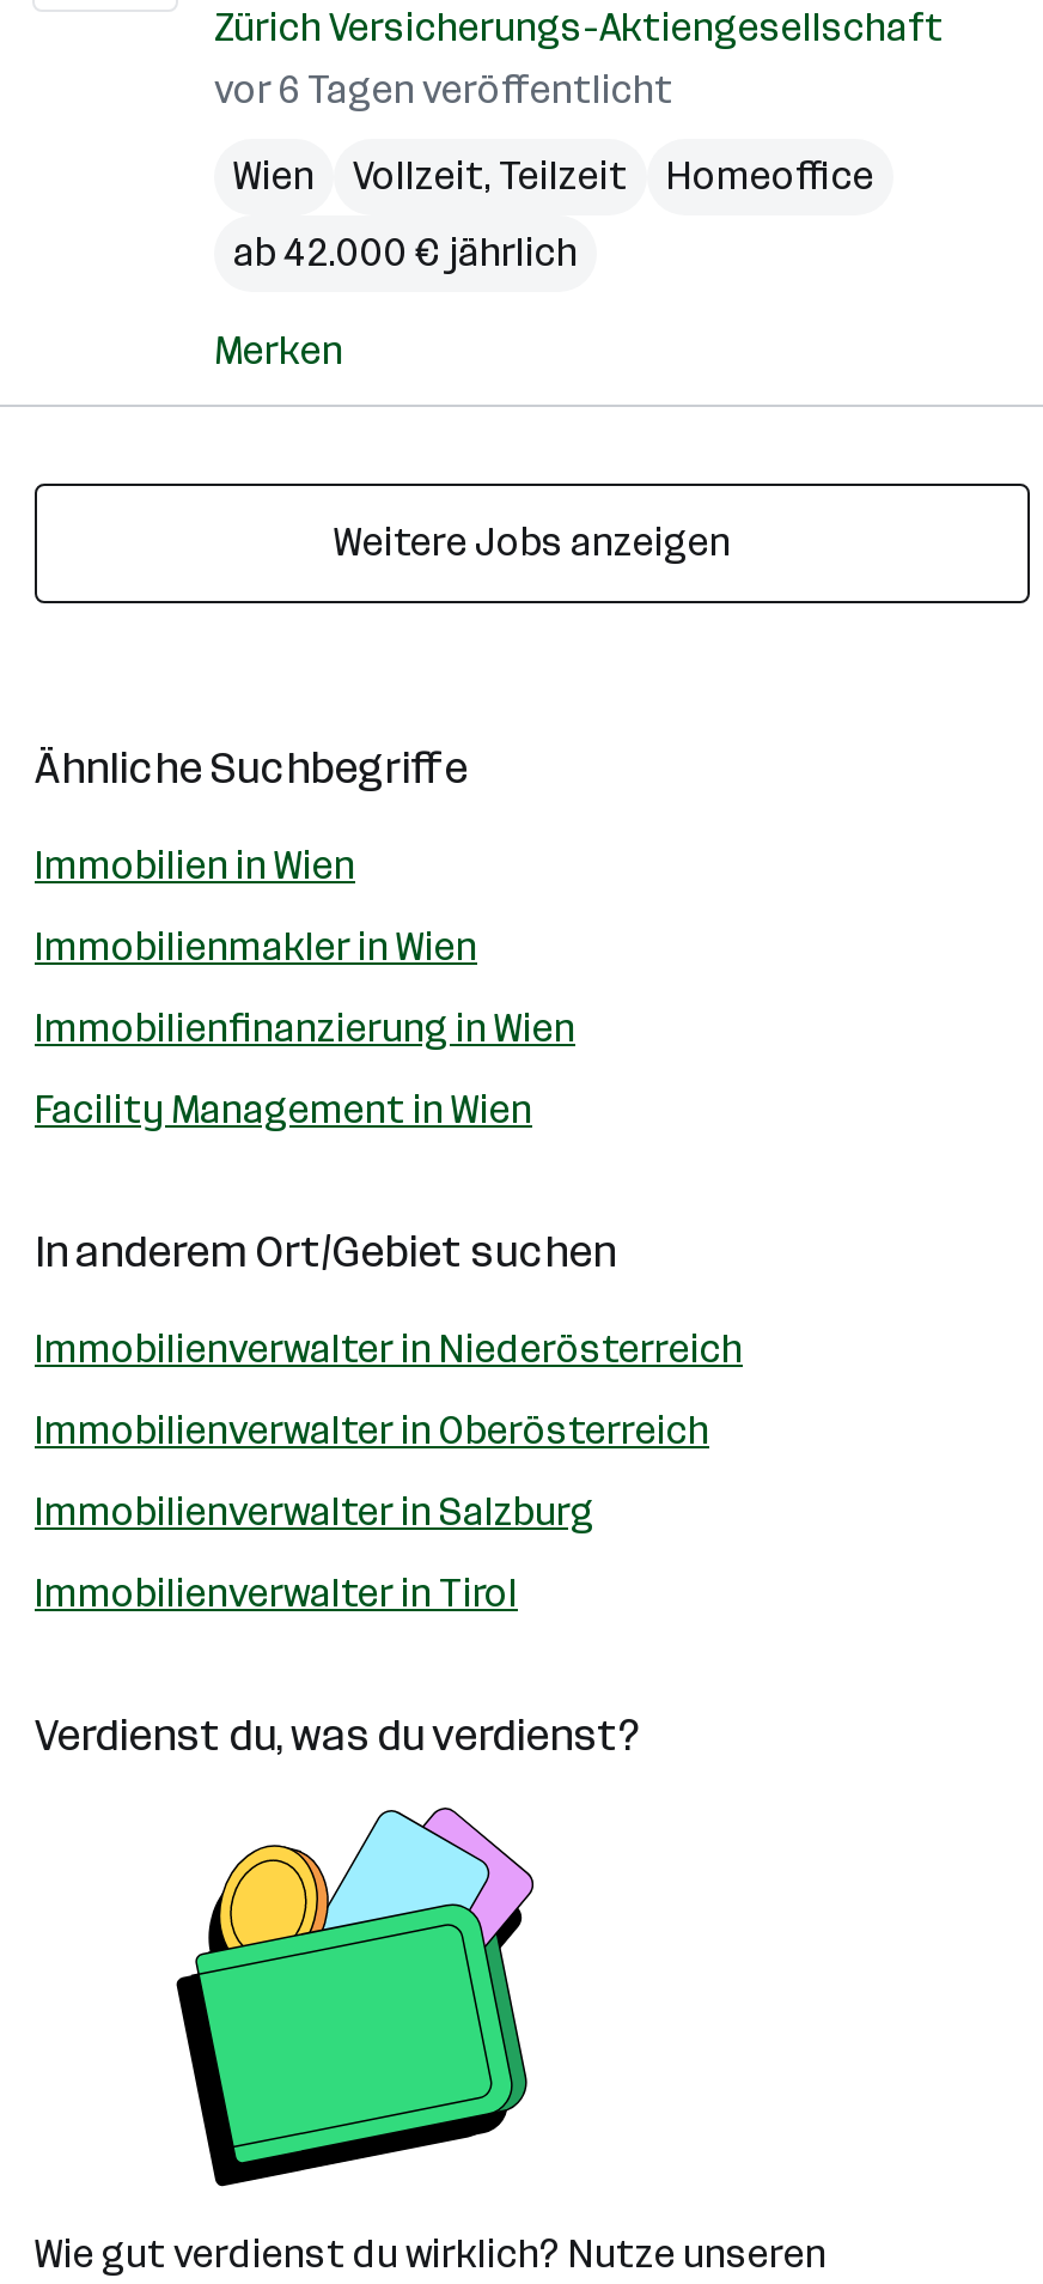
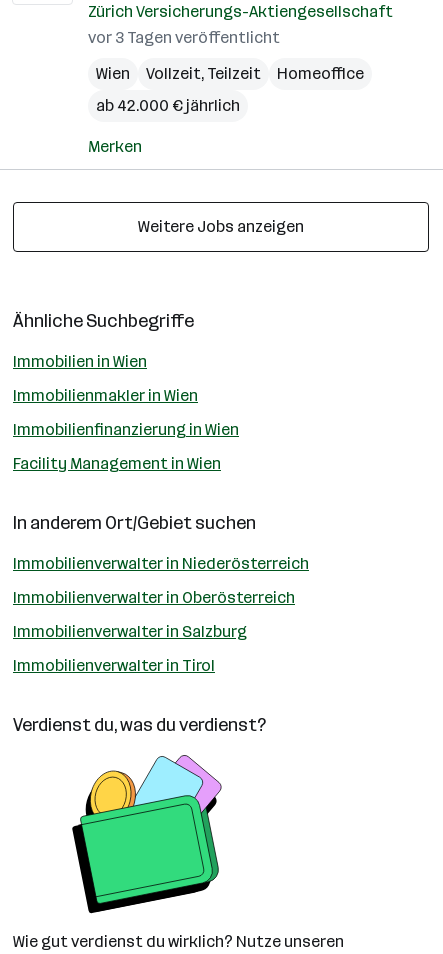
- vor 6 Tagen veröffentlicht
+ vor 3 Tagen veröffentlicht
